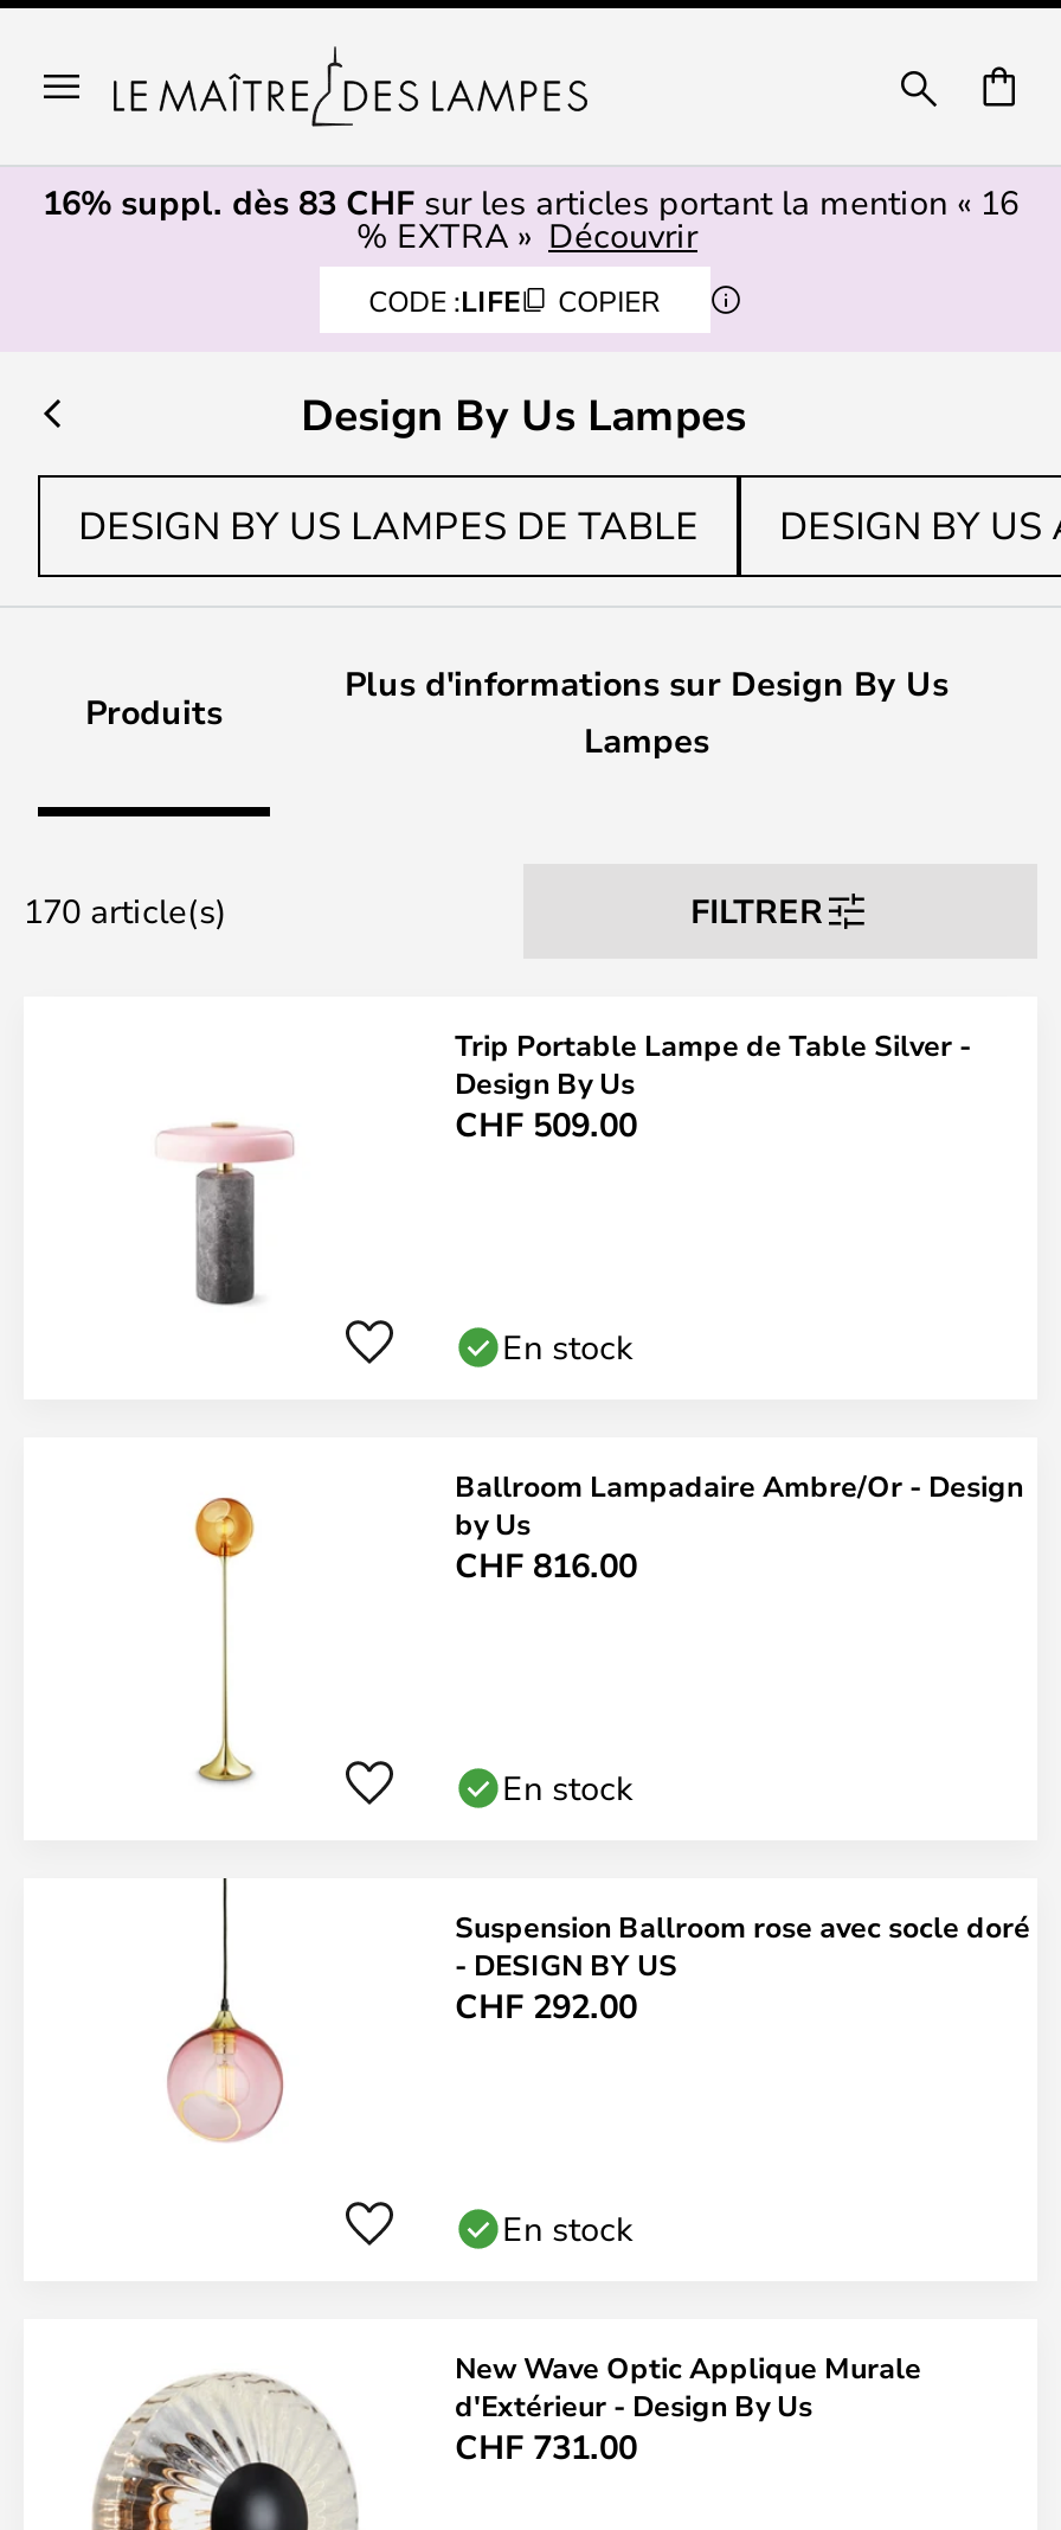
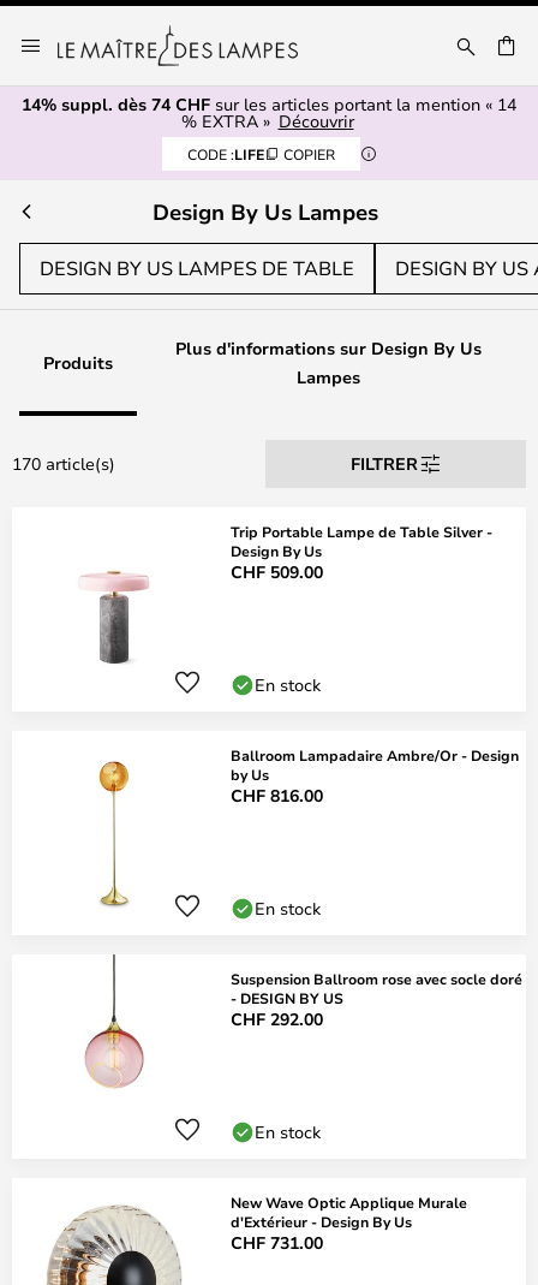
- 16% suppl. dès 83 CHF sur les articles portant la mention « 16
+ 14% suppl. dès 74 CHF sur les articles portant la mention « 14
